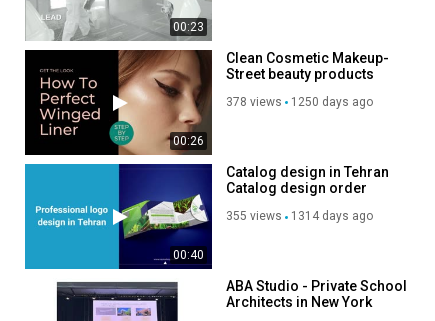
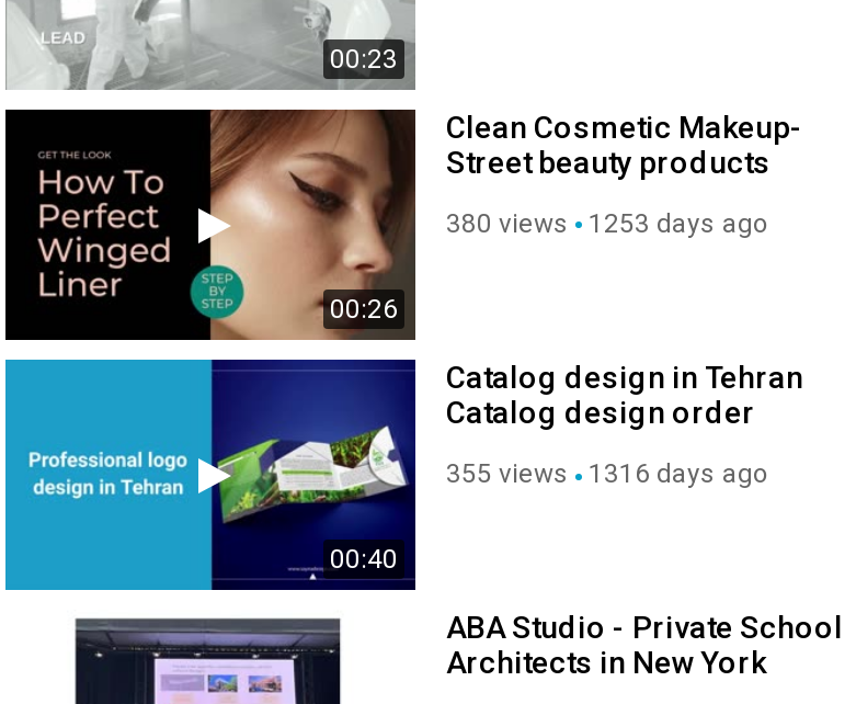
- 378 views
+ 380 views

- 1250 days ago
+ 1253 days ago

- 1314 days ago
+ 1316 days ago
